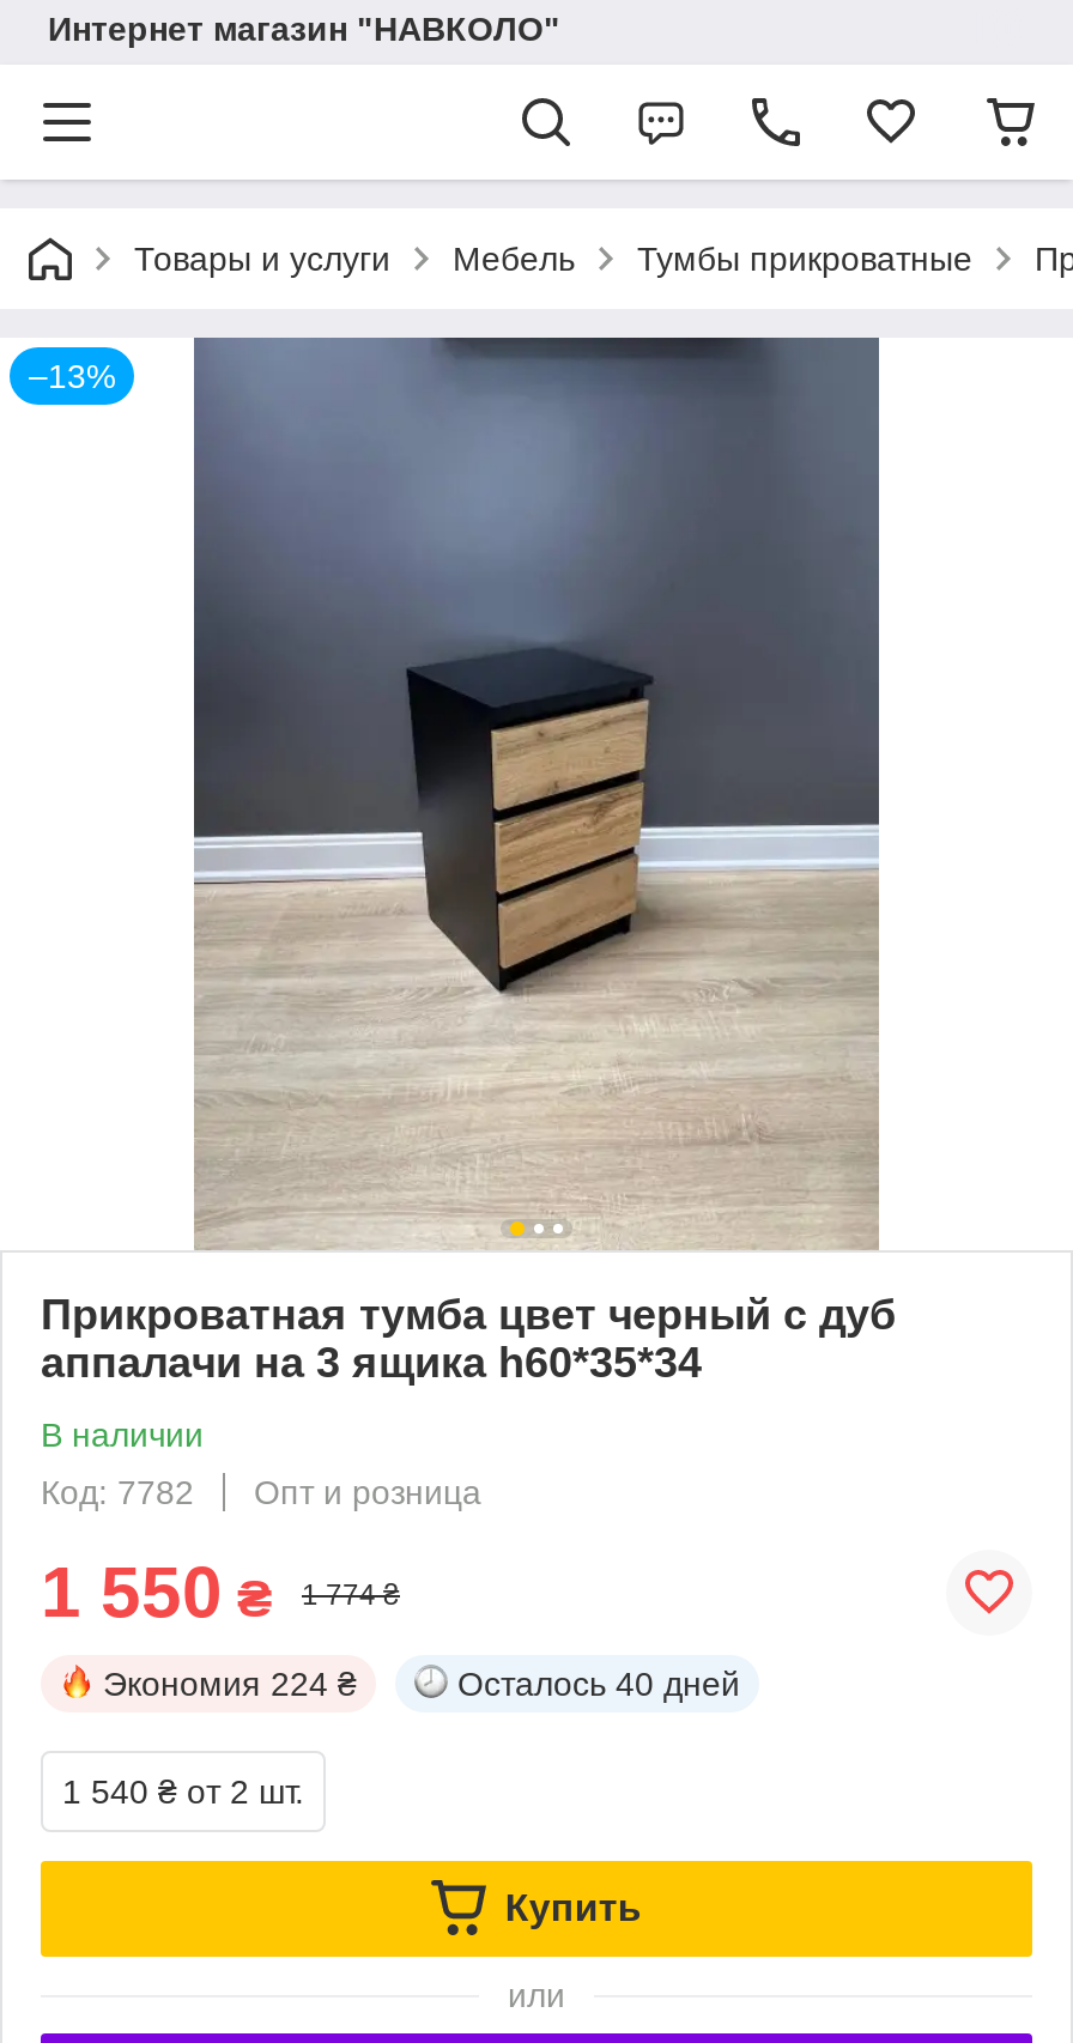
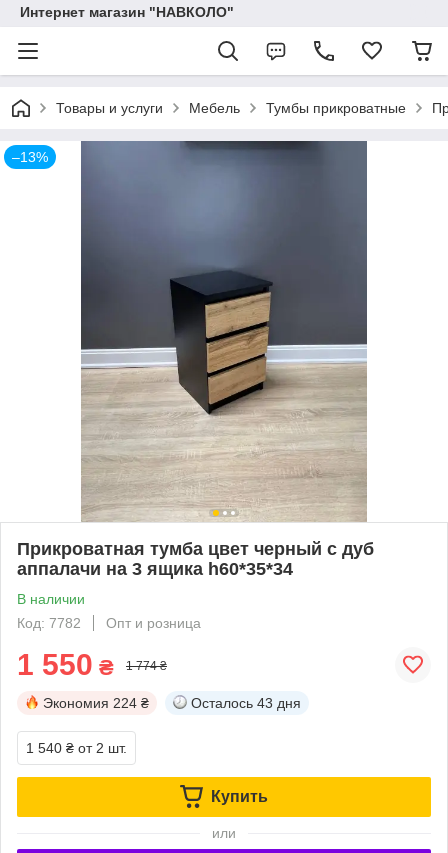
- Осталось 40 дней
+ Осталось 43 дня
